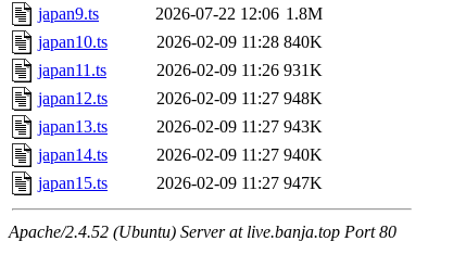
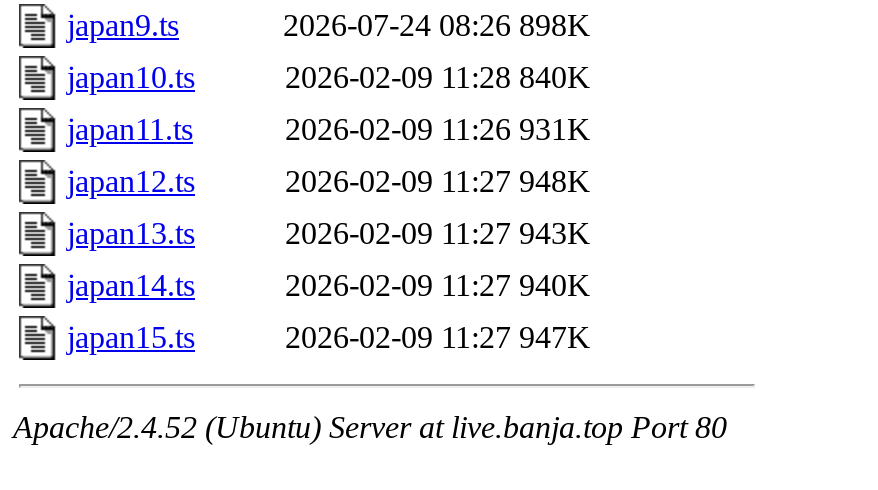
- 2026-07-22 12:06 1.8M
+ 2026-07-24 08:26 898K
